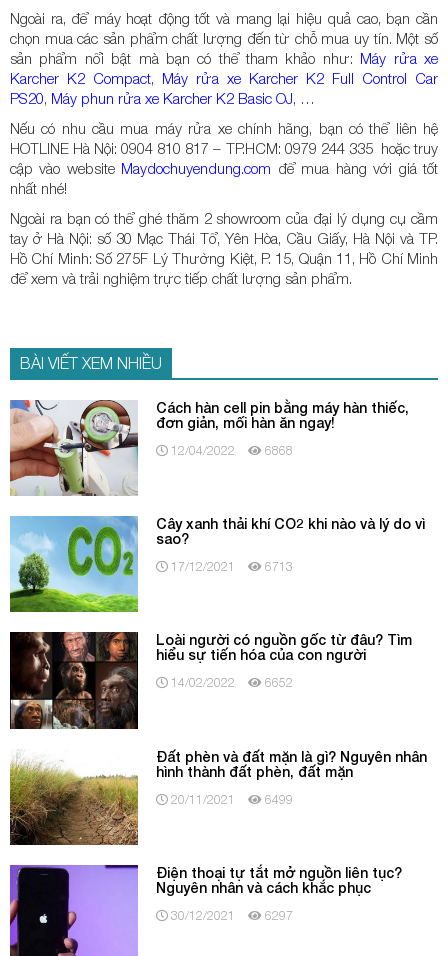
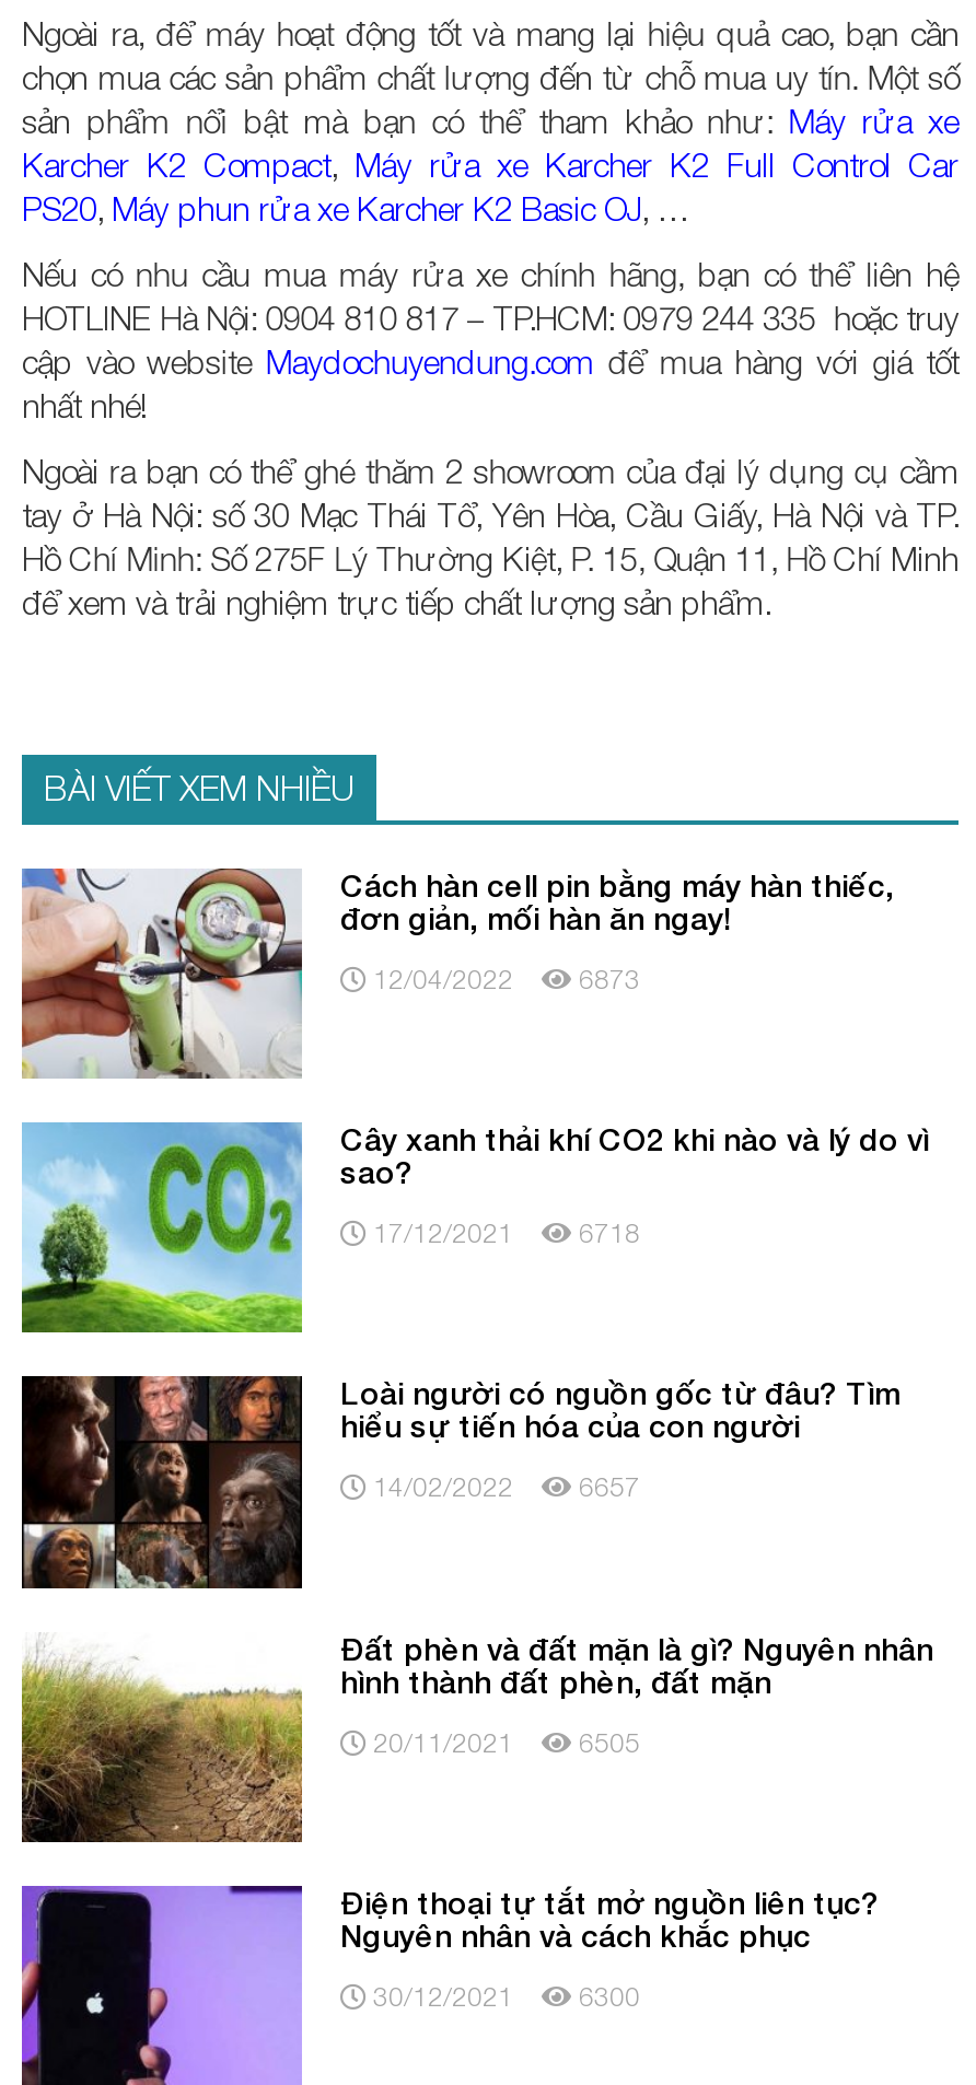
- 12/04/2022 6868
+ 12/04/2022 6873

- 17/12/2021 6713
+ 17/12/2021 6718

- 14/02/2022 6652
+ 14/02/2022 6657

- 20/11/2021 6499
+ 20/11/2021 6505

- 30/12/2021 6297
+ 30/12/2021 6300
